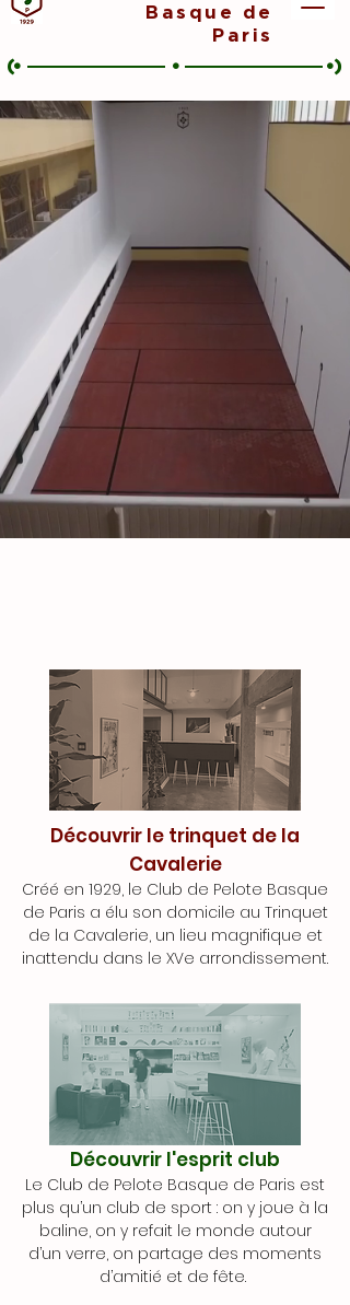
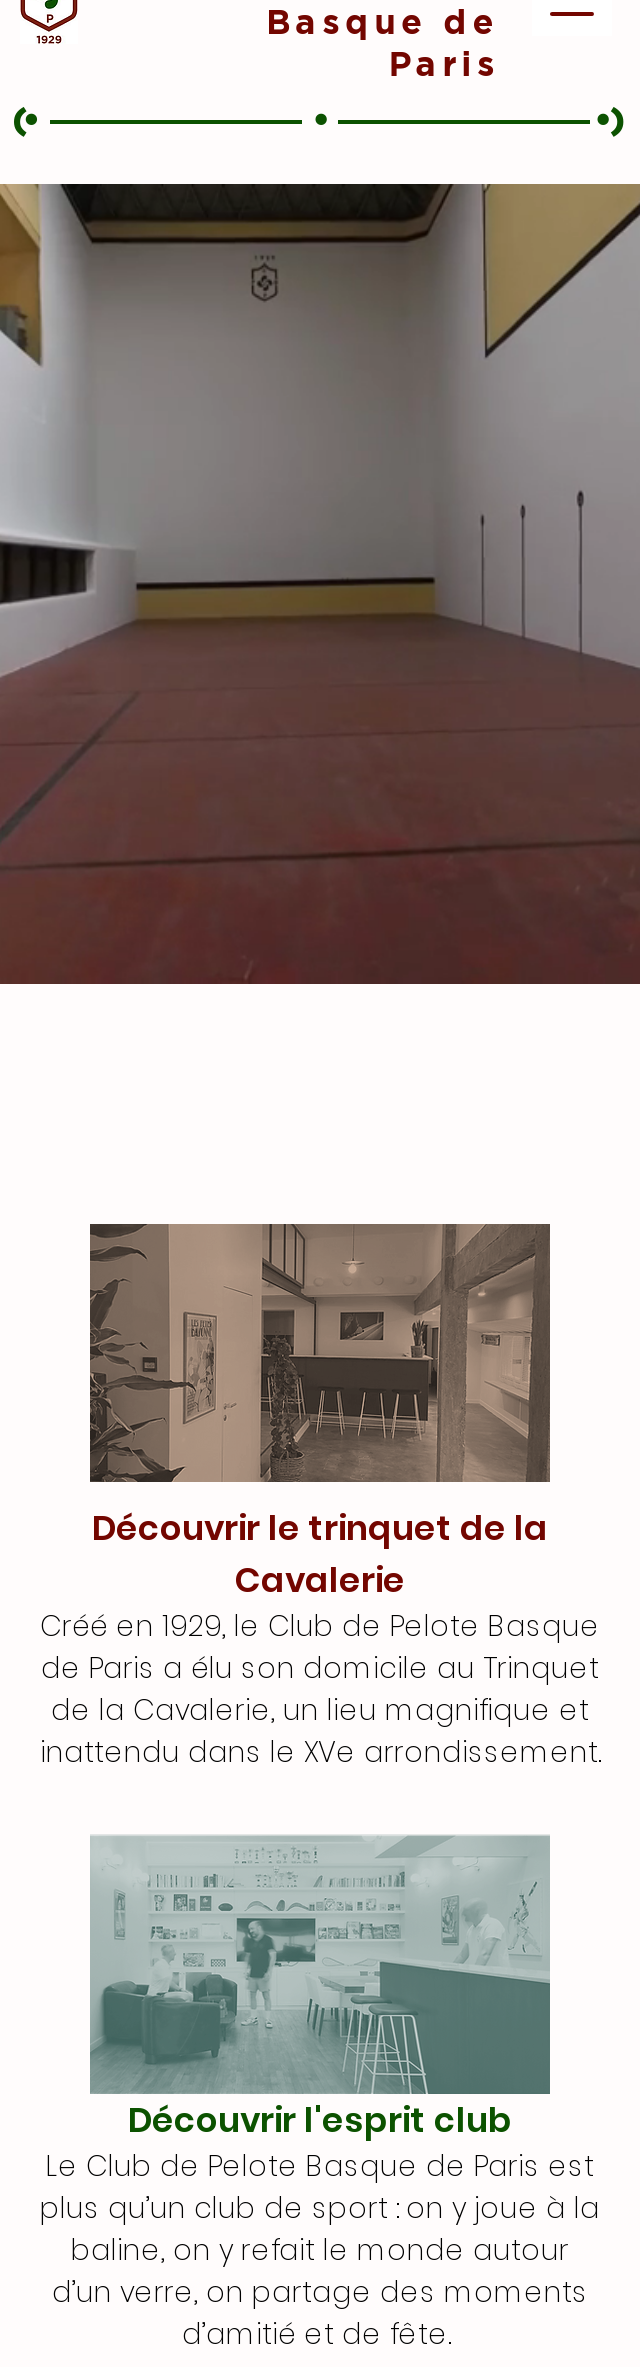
- [image]
+ [image]
